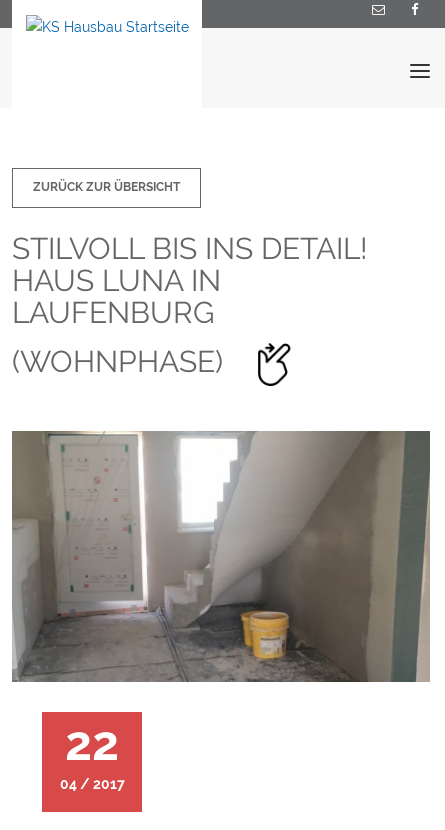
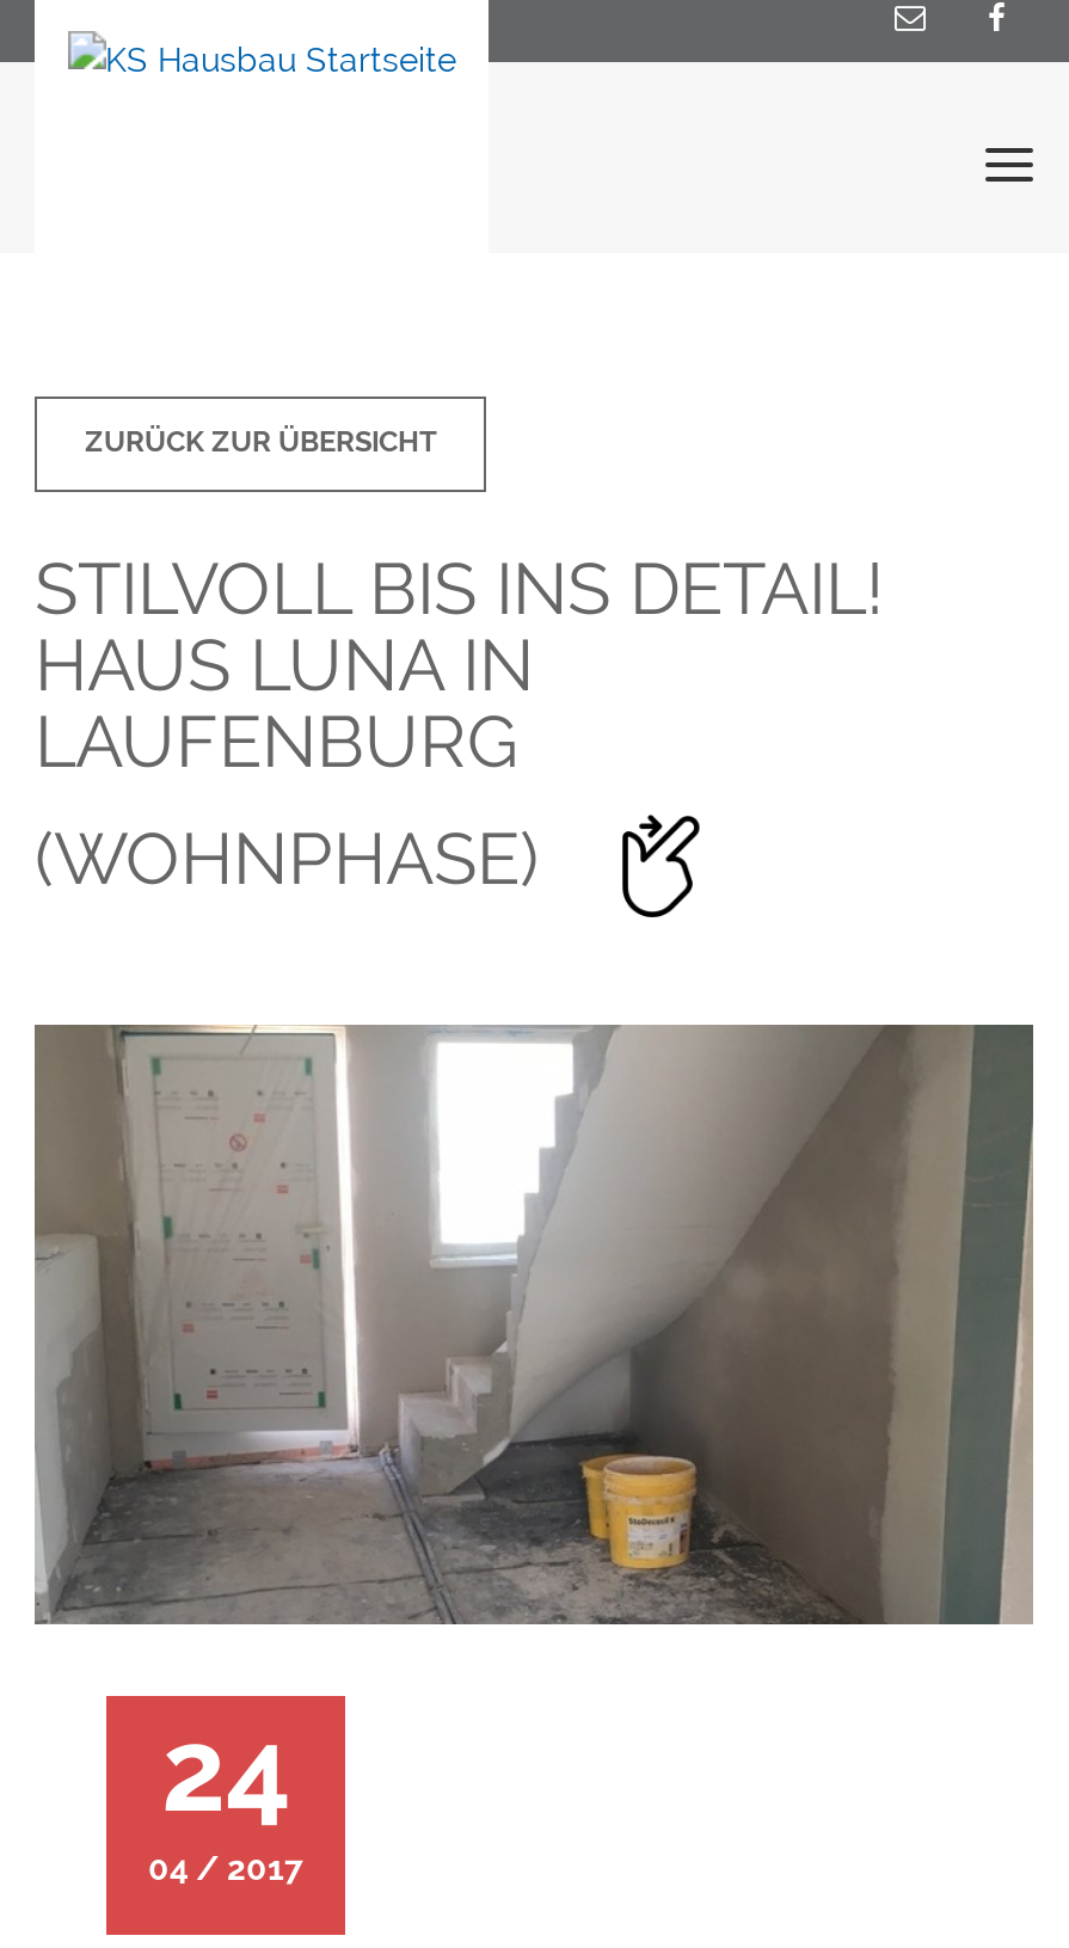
- 22
+ 24
